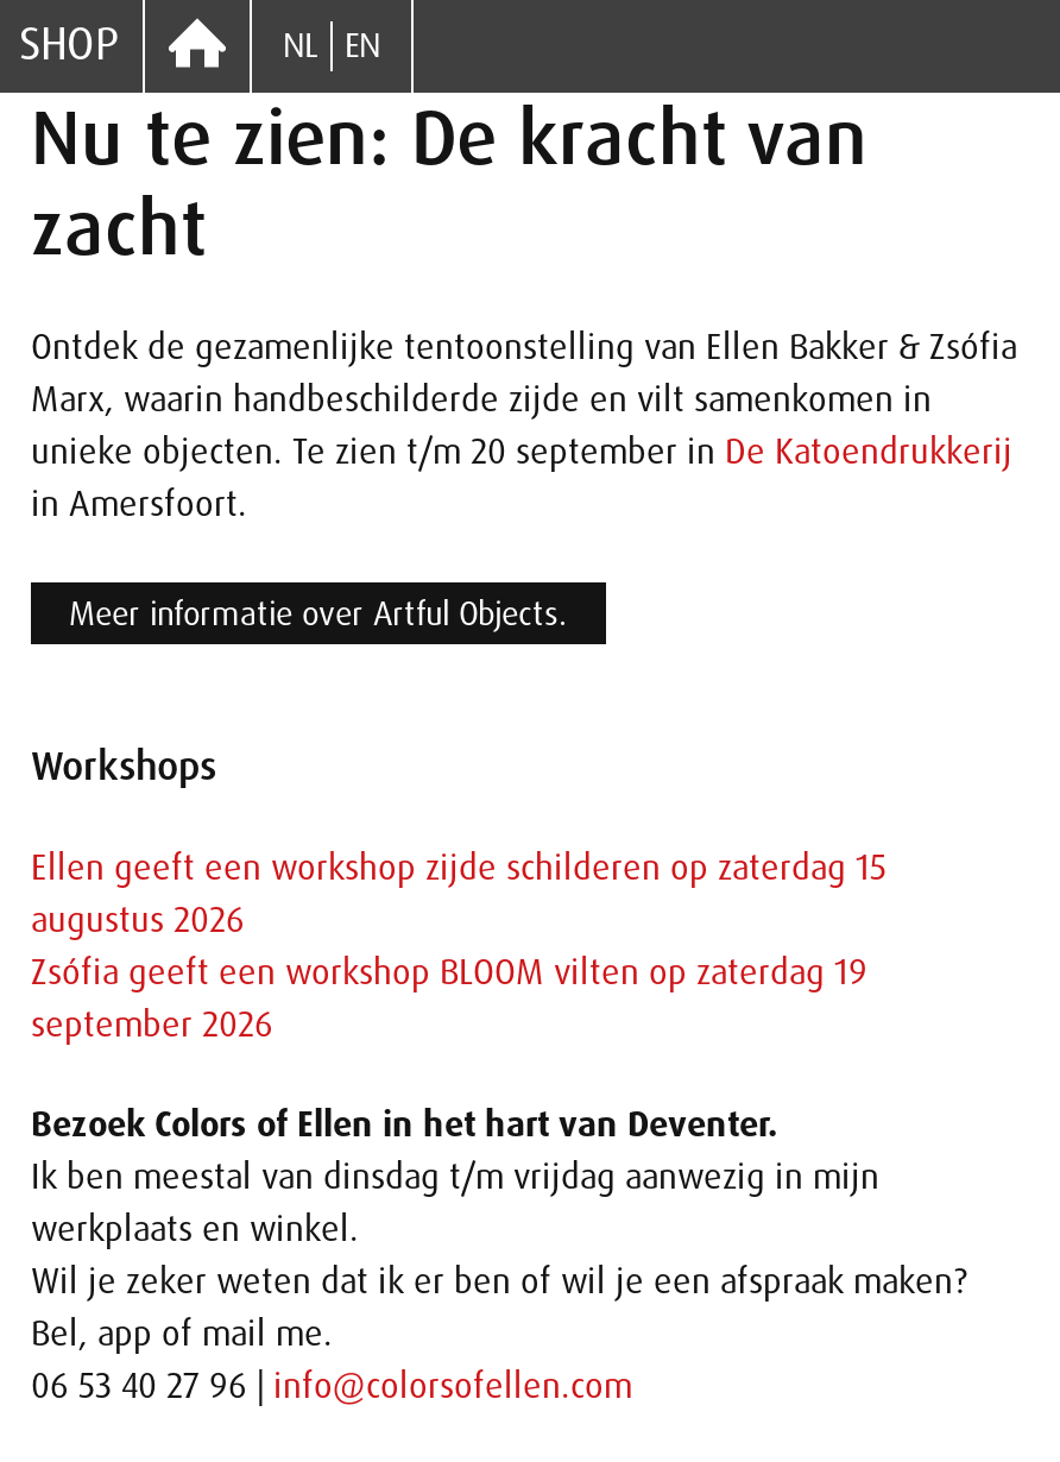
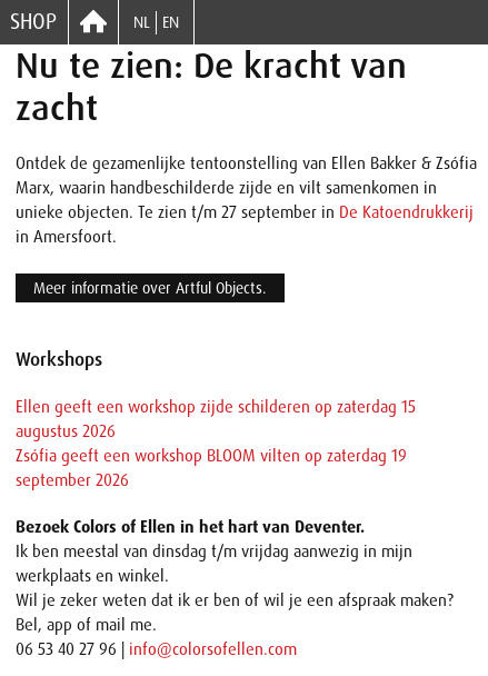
- unieke objecten. Te zien t/m 20 september in De Katoendrukkerij
+ unieke objecten. Te zien t/m 27 september in De Katoendrukkerij
